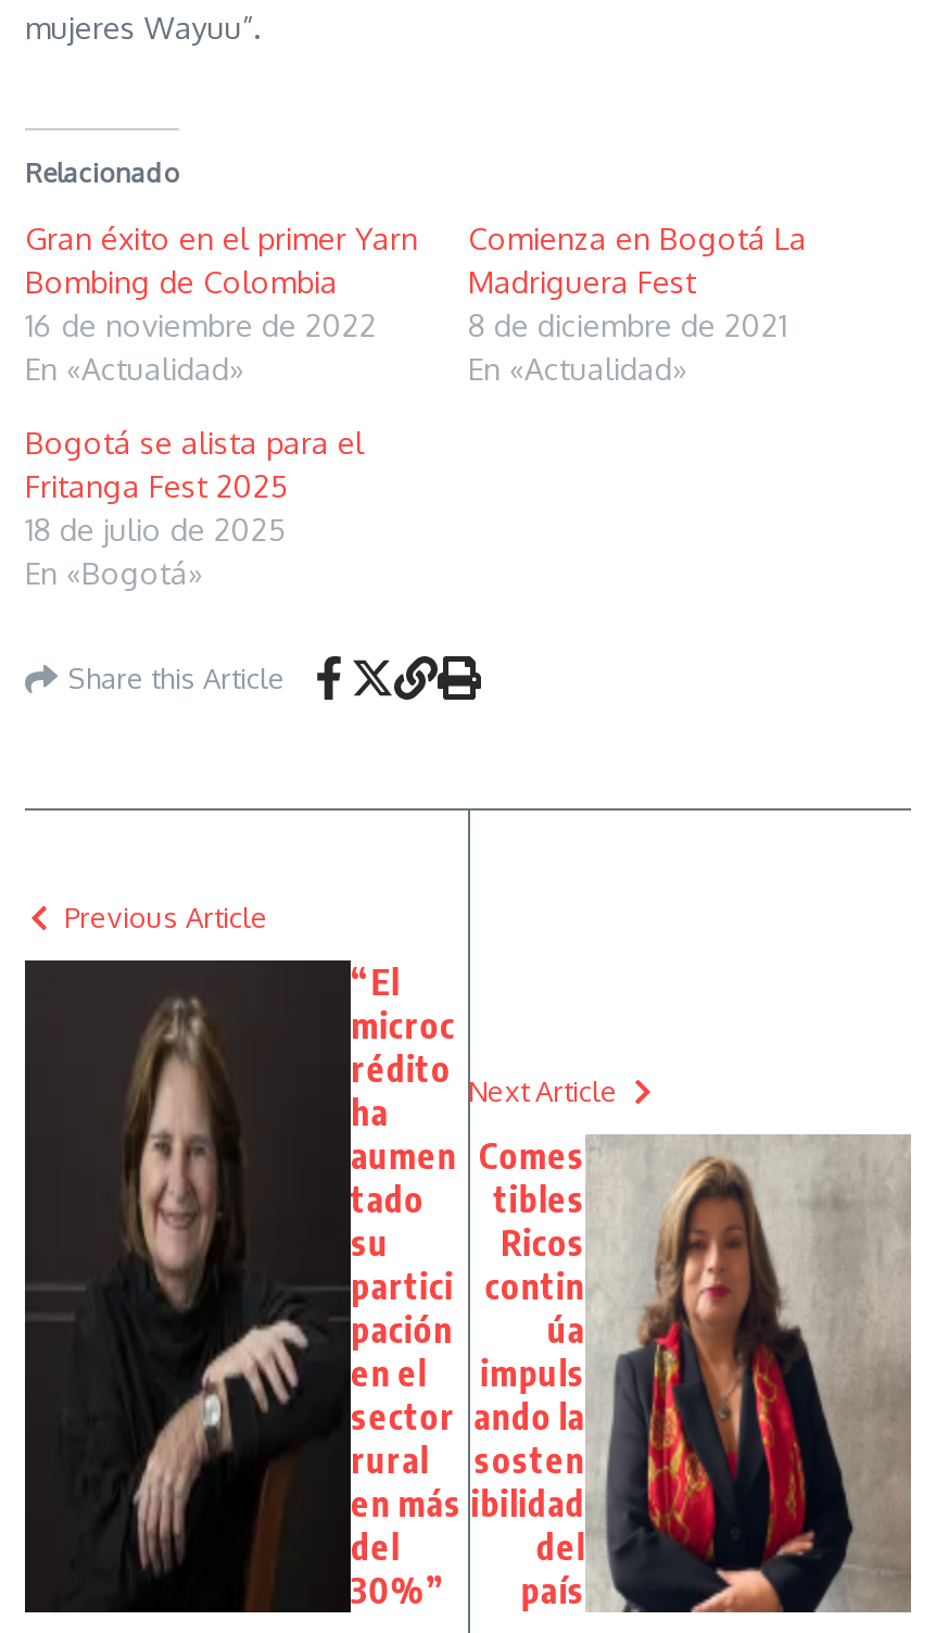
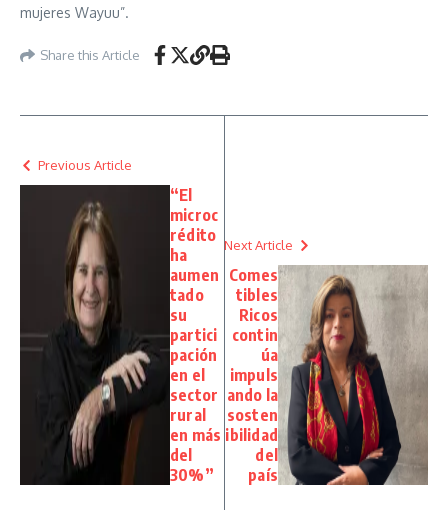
- Relacionado
- Gran éxito en el primer Yarn
- Bombing de Colombia
- 16 de noviembre de 2022
- En «Actualidad»

- Comienza en Bogotá La
- Madriguera Fest
- 8 de diciembre de 2021
- En «Actualidad»
- Bogotá se alista para el
- Fritanga Fest 2025
- 18 de julio de 2025
- En «Bogotá»
